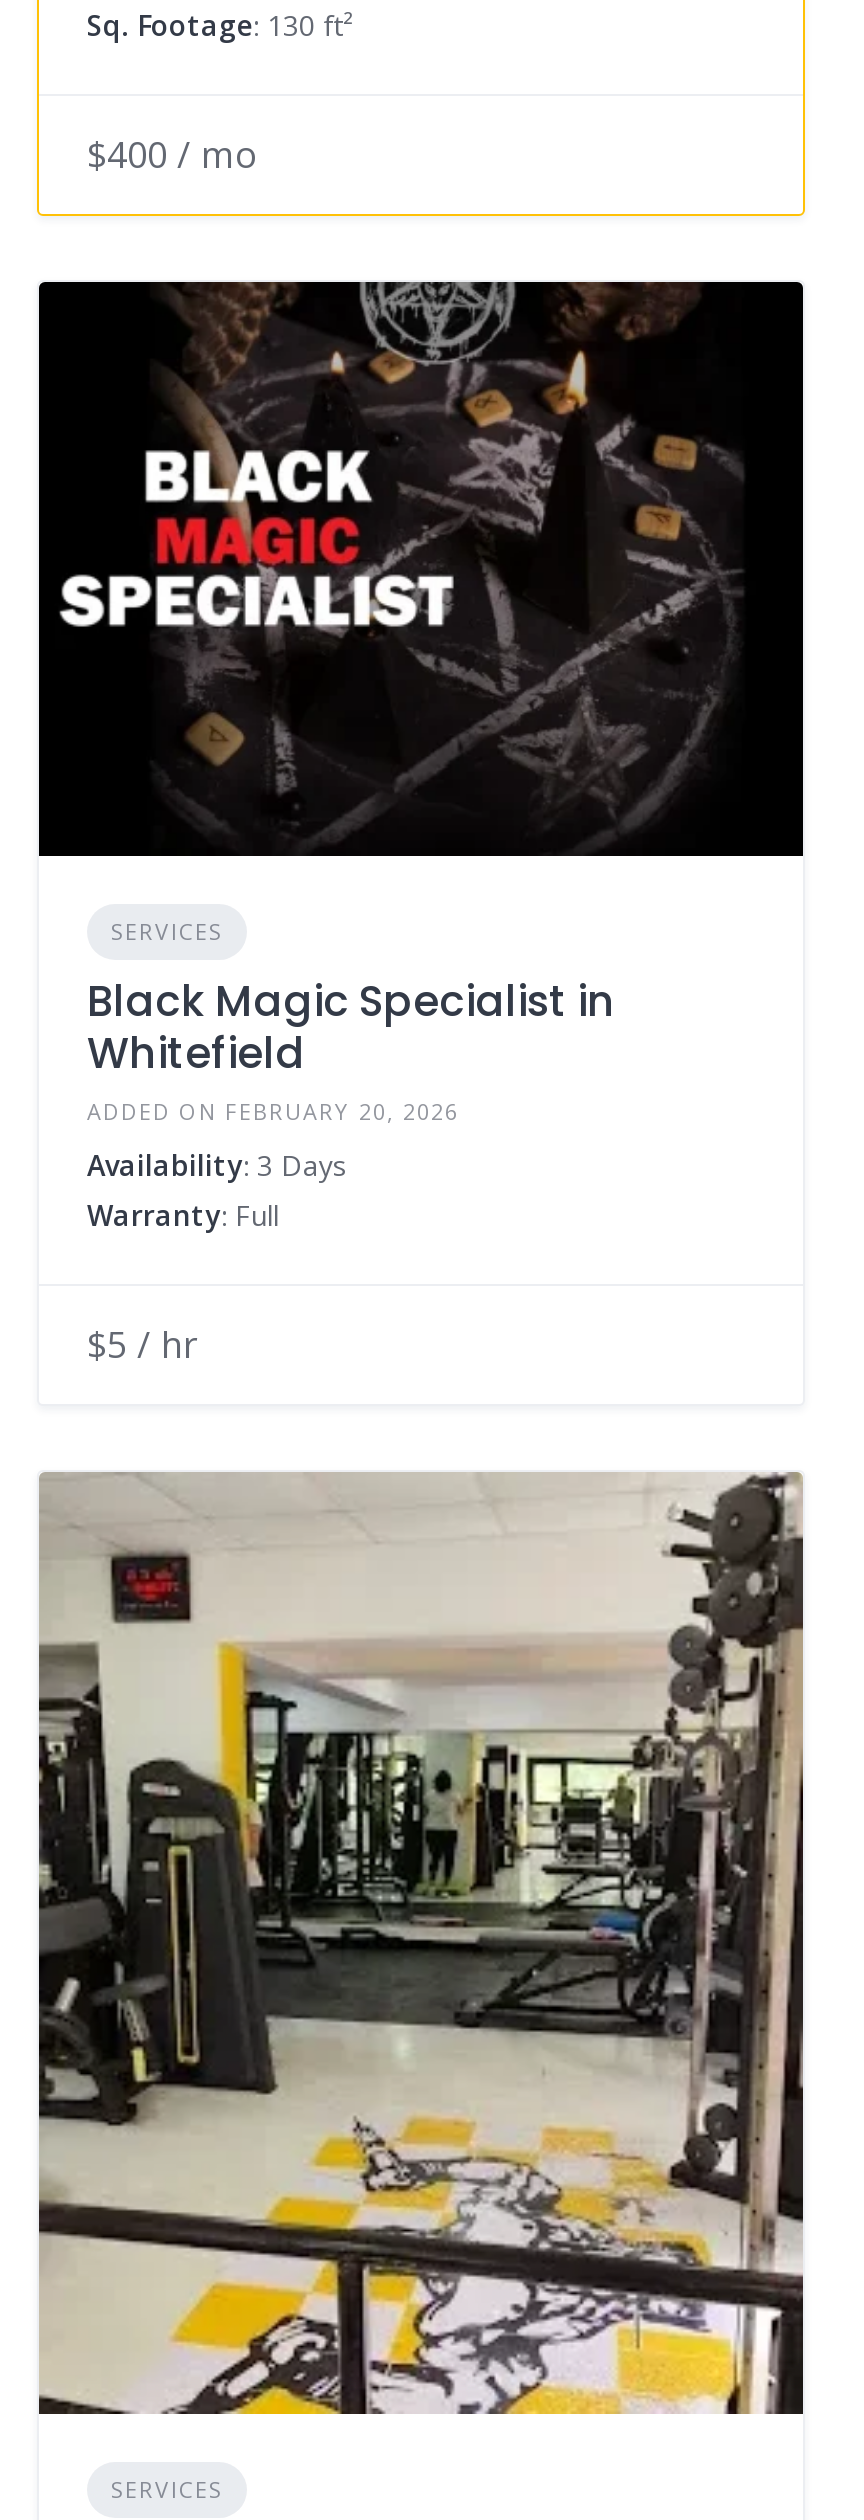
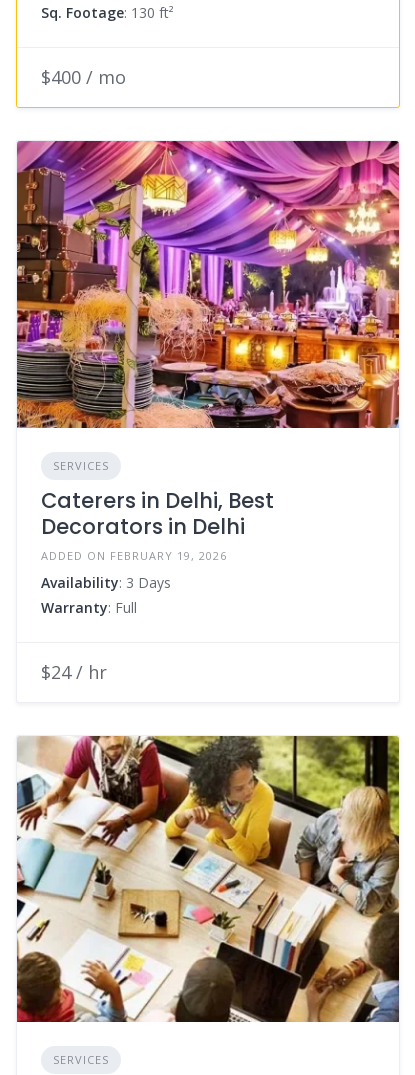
- [image]
+ [image]

- Black Magic Specialist in
- Whitefield
- ADDED ON FEBRUARY 20, 2026
+ Caterers in Delhi, Best
+ Decorators in Delhi
+ ADDED ON FEBRUARY 19, 2026

- $5 / hr
+ $24 / hr

- [image]
+ [image]
